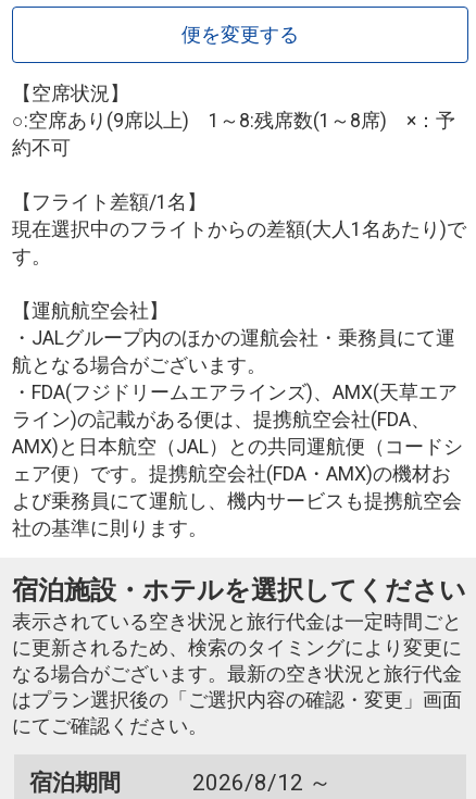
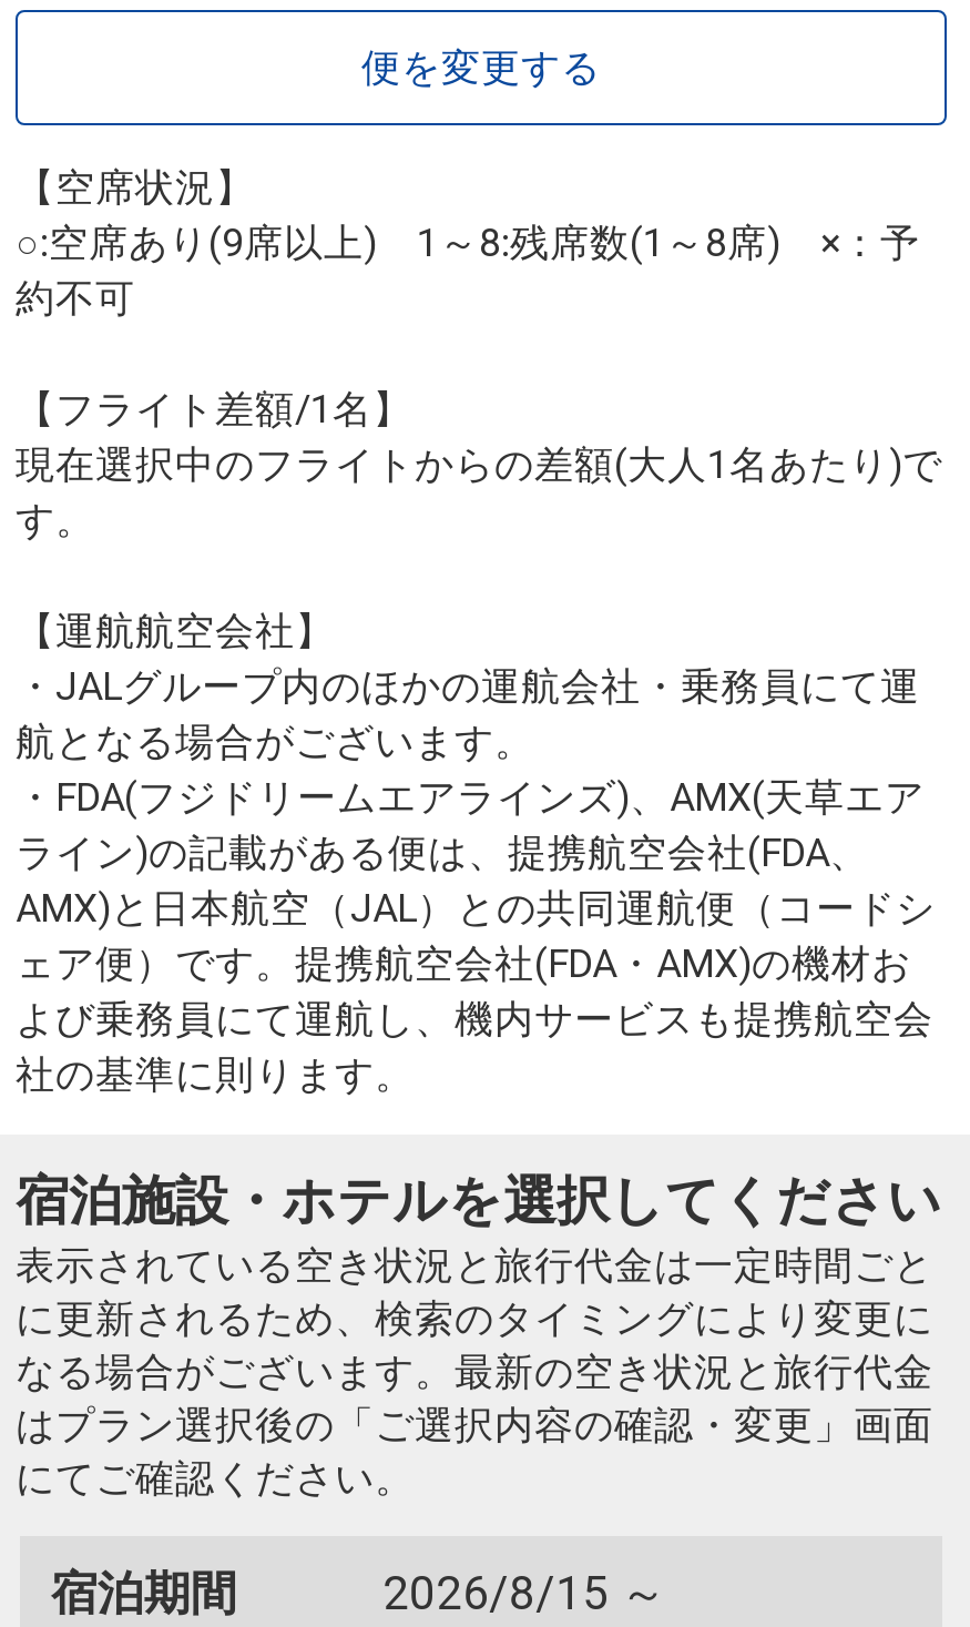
- 2026/8/12 ～
+ 2026/8/15 ～
